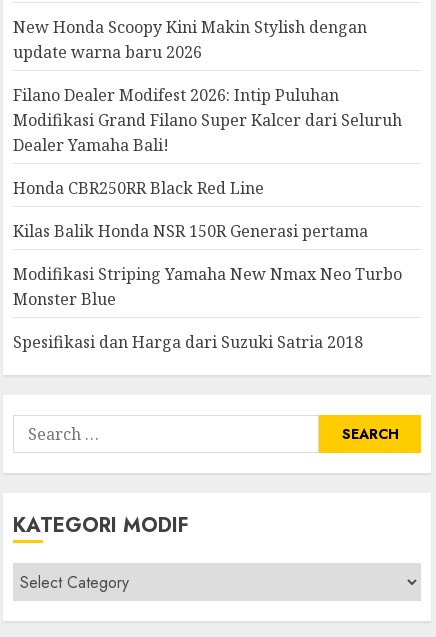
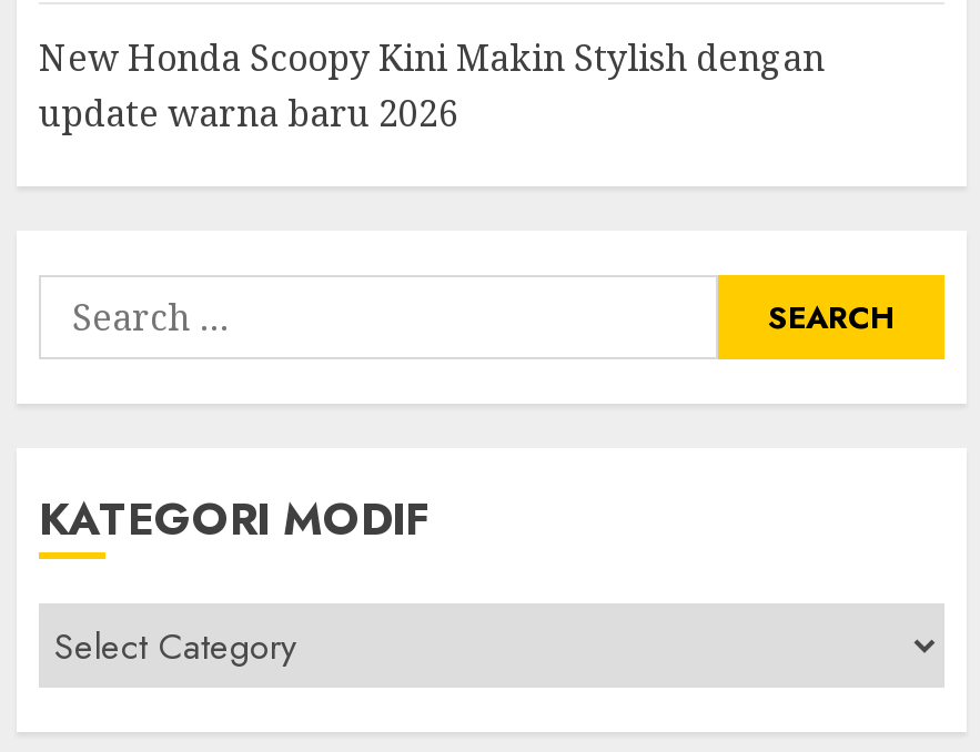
- Filano Dealer Modifest 2026: Intip Puluhan
- Modifikasi Grand Filano Super Kalcer dari Seluruh
- Dealer Yamaha Bali!
- Honda CBR250RR Black Red Line
- Kilas Balik Honda NSR 150R Generasi pertama
- Modifikasi Striping Yamaha New Nmax Neo Turbo
- Monster Blue
- Spesifikasi dan Harga dari Suzuki Satria 2018
